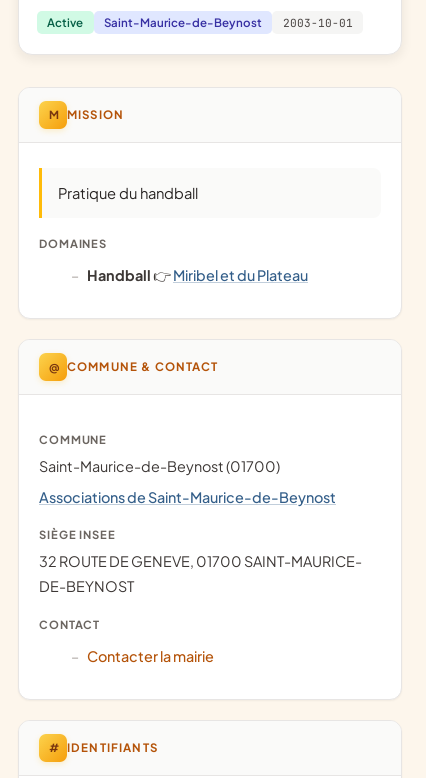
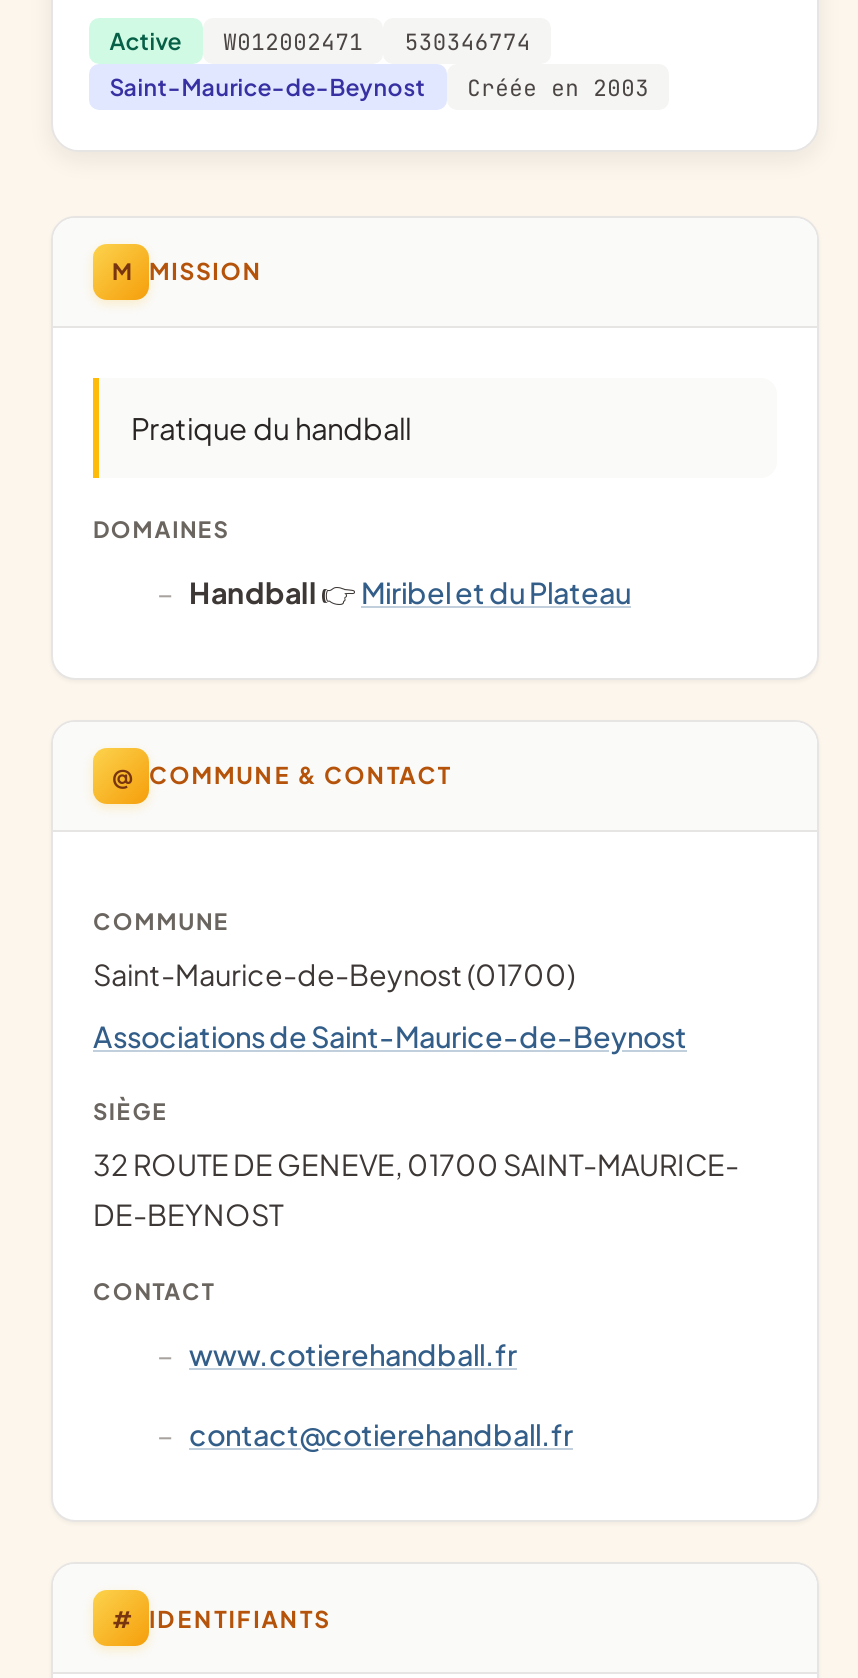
- 2003-10-01
+ Créée en 2003

+ W012002471
+ 530346774

- SIÈGE INSEE
+ SIÈGE

- Contacter la mairie
+ www.cotierehandball.fr
+ contact@cotierehandball.fr
